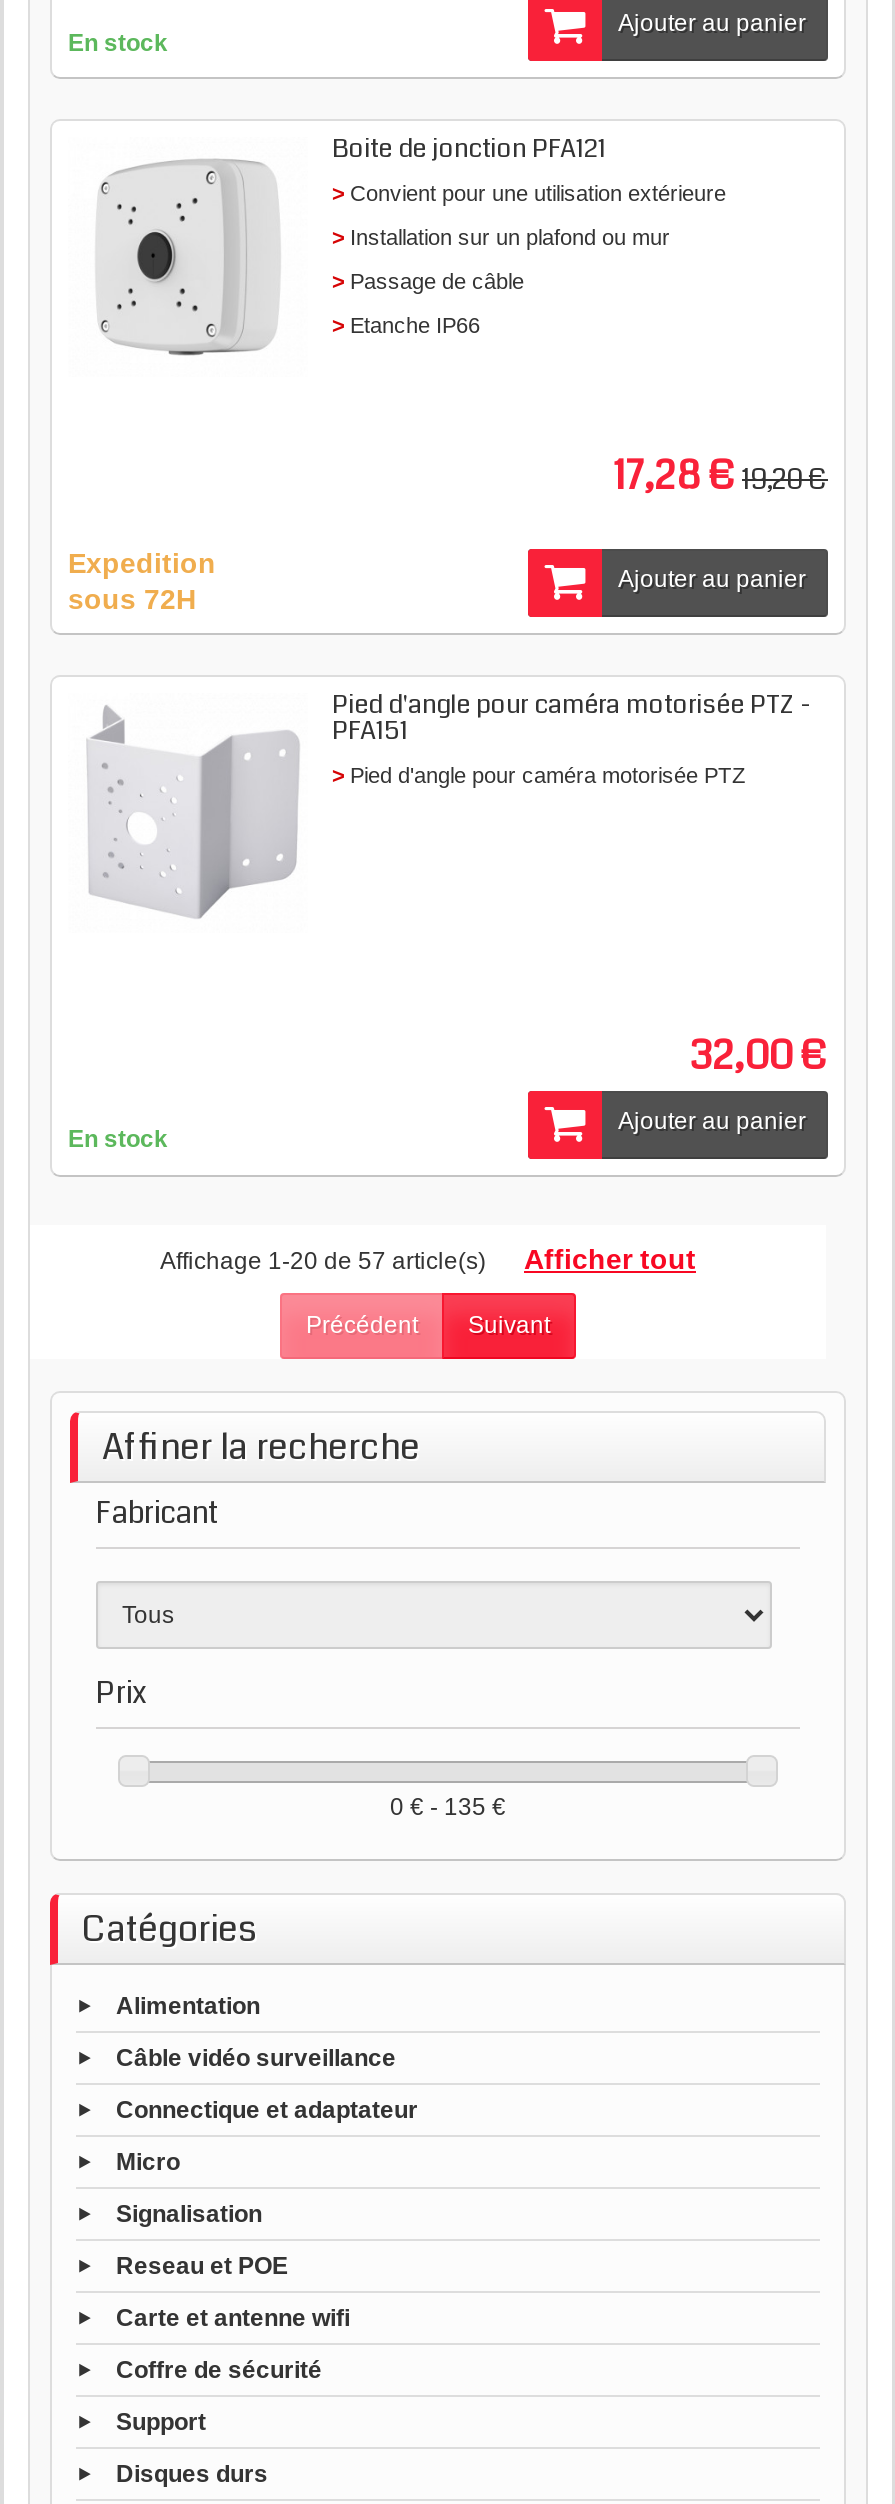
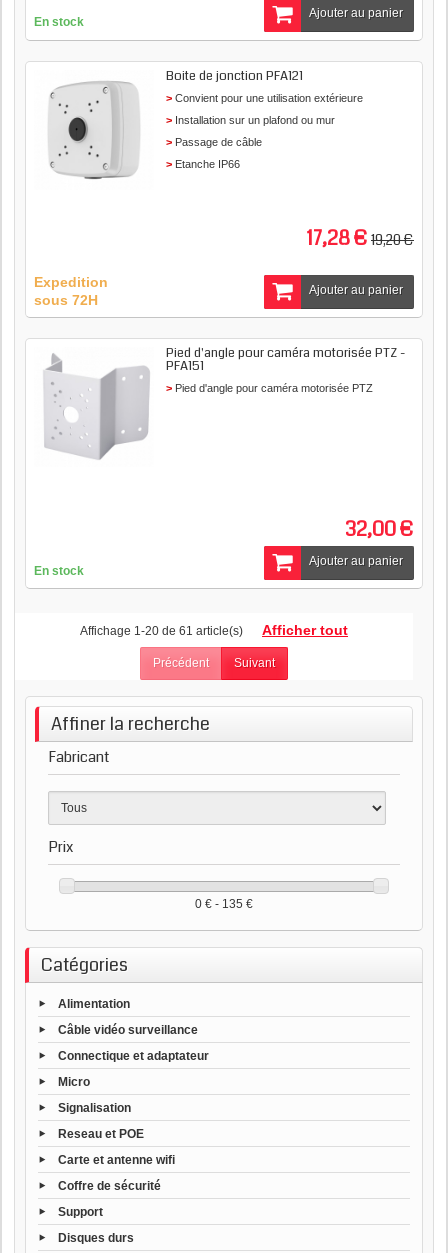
- Affichage 1-20 de 57 article(s)
+ Affichage 1-20 de 61 article(s)
